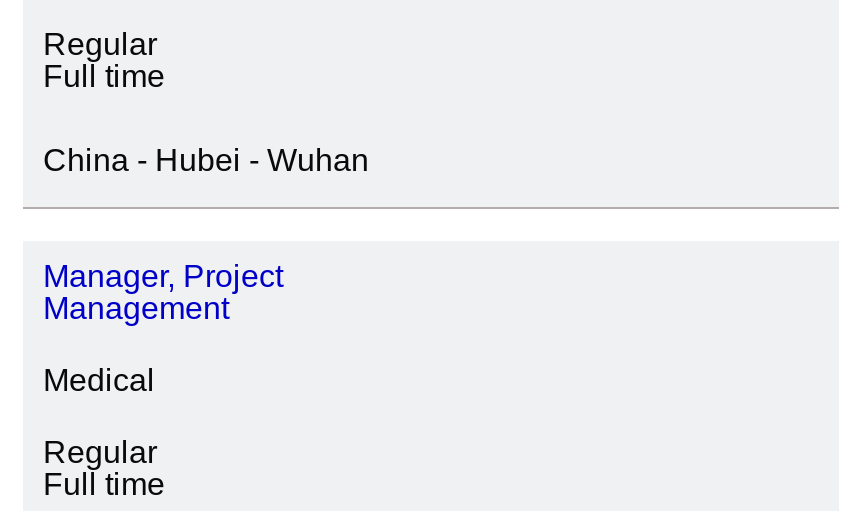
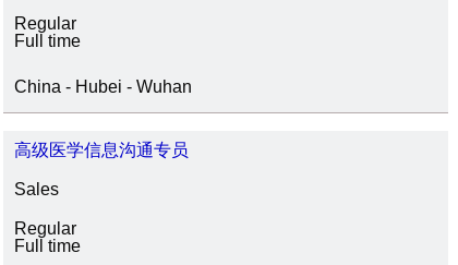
- Manager, Project
- Management
+ 高级医学信息沟通专员

- Medical
+ Sales
